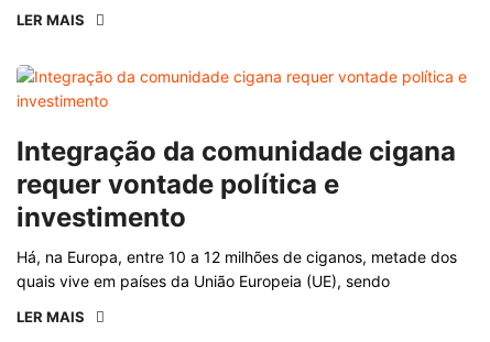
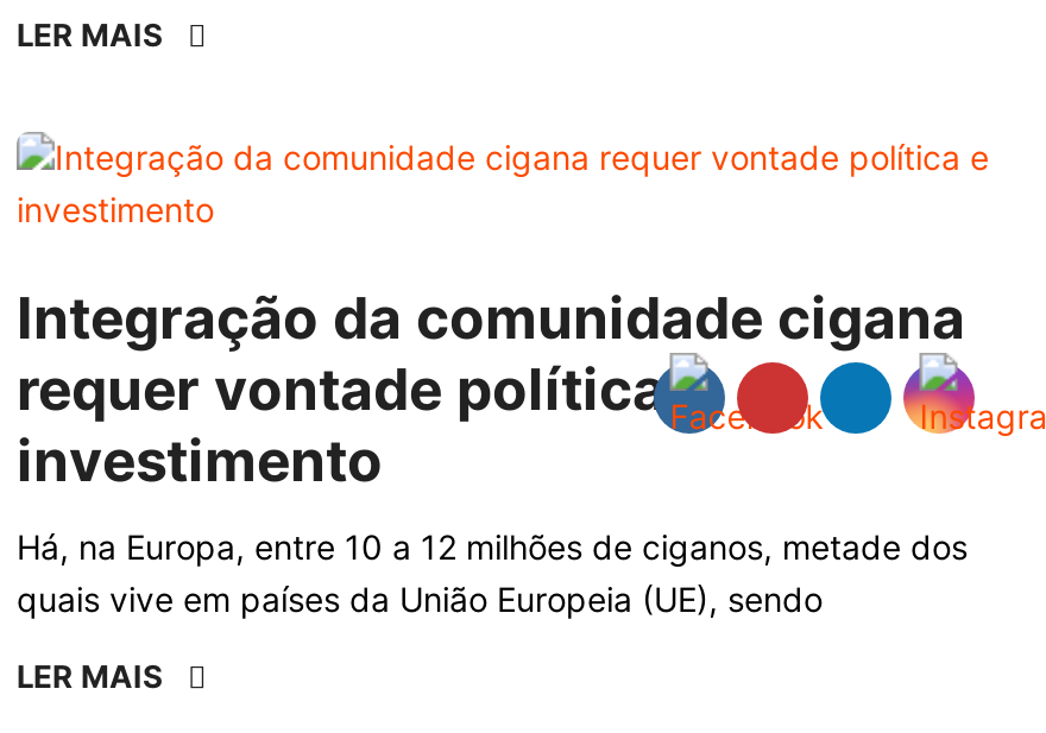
+ [image]
